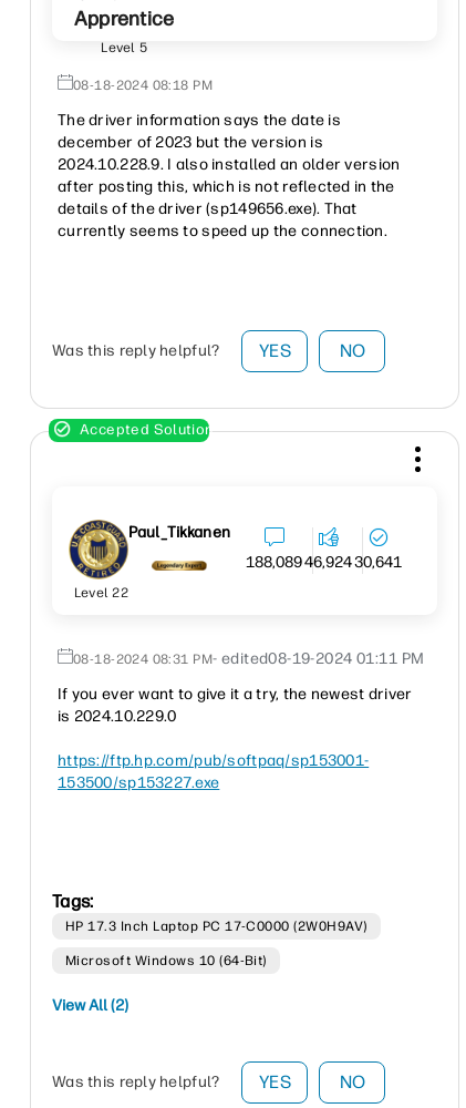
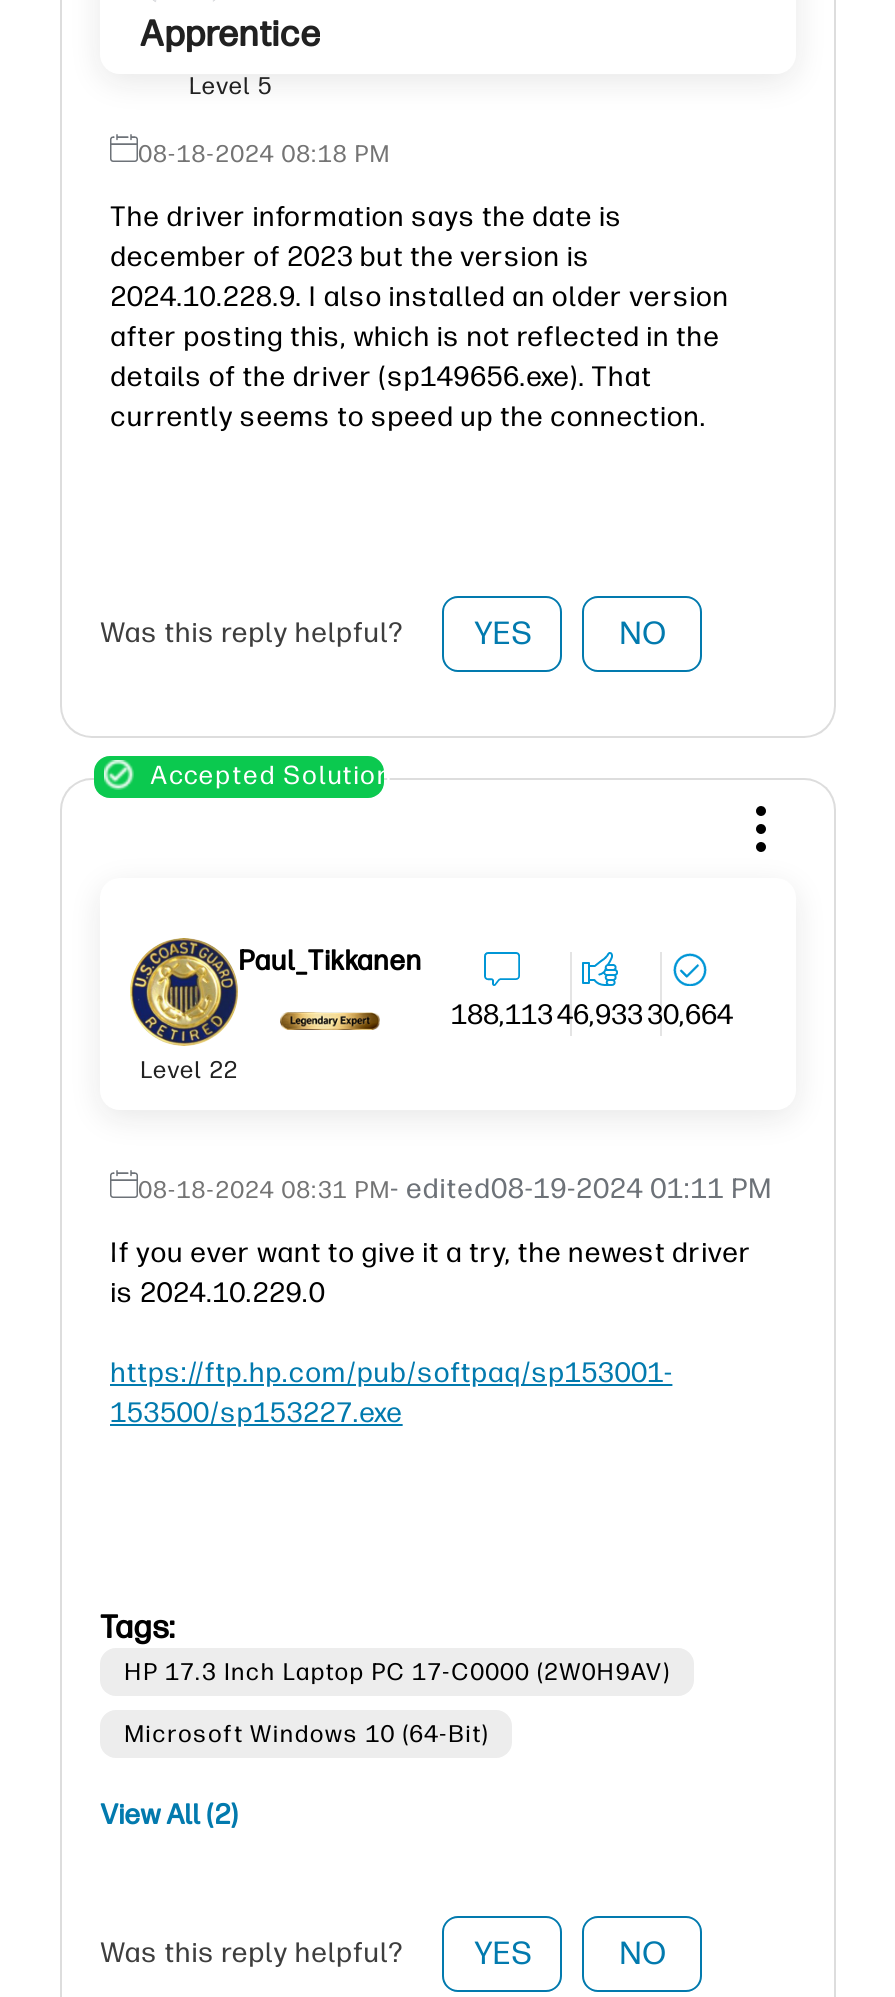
- 188,089 46,924 30,641
+ 188,113 46,933 30,664
